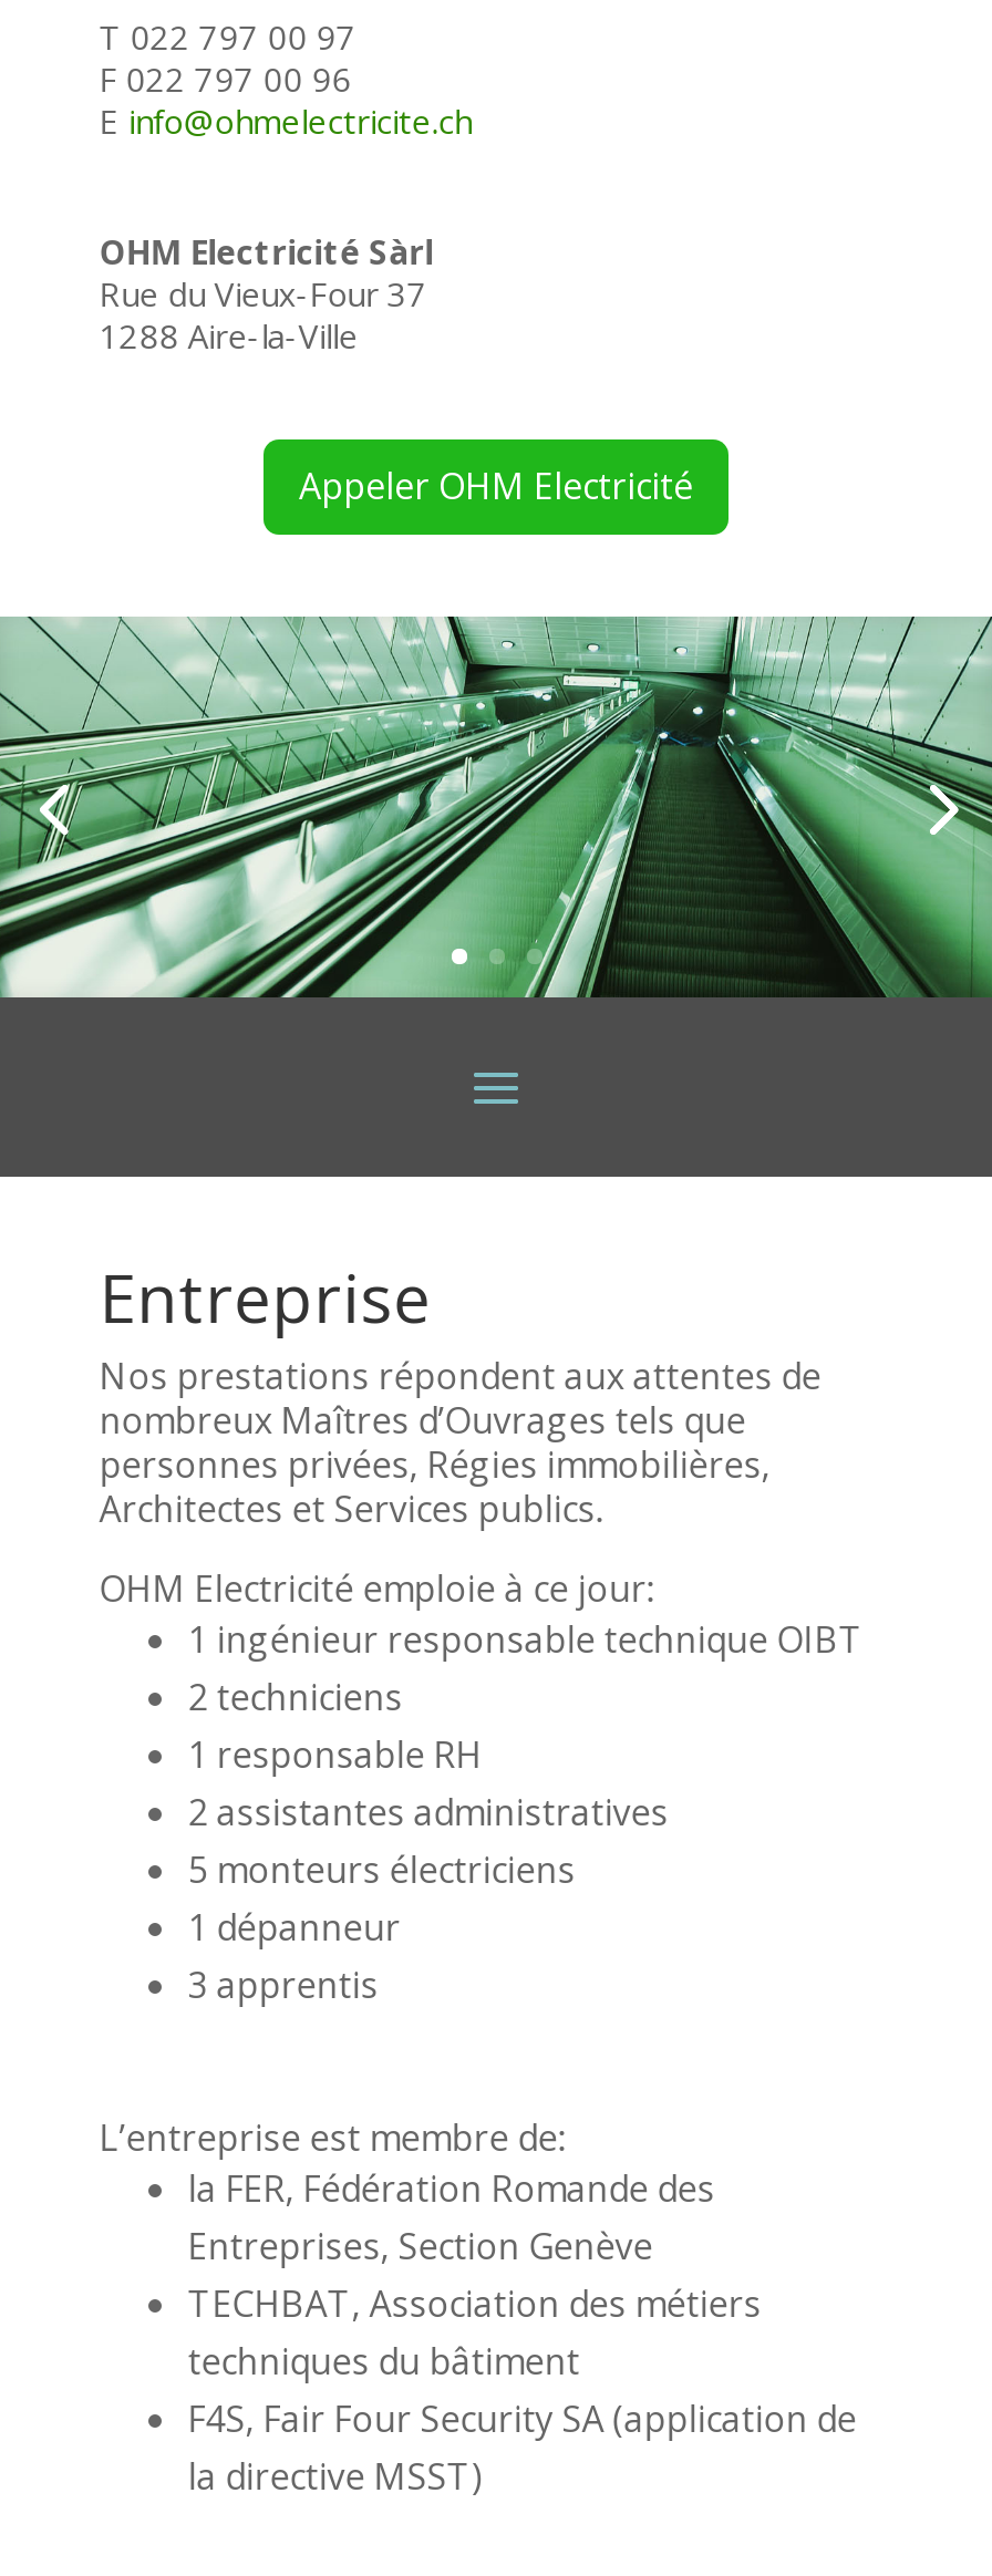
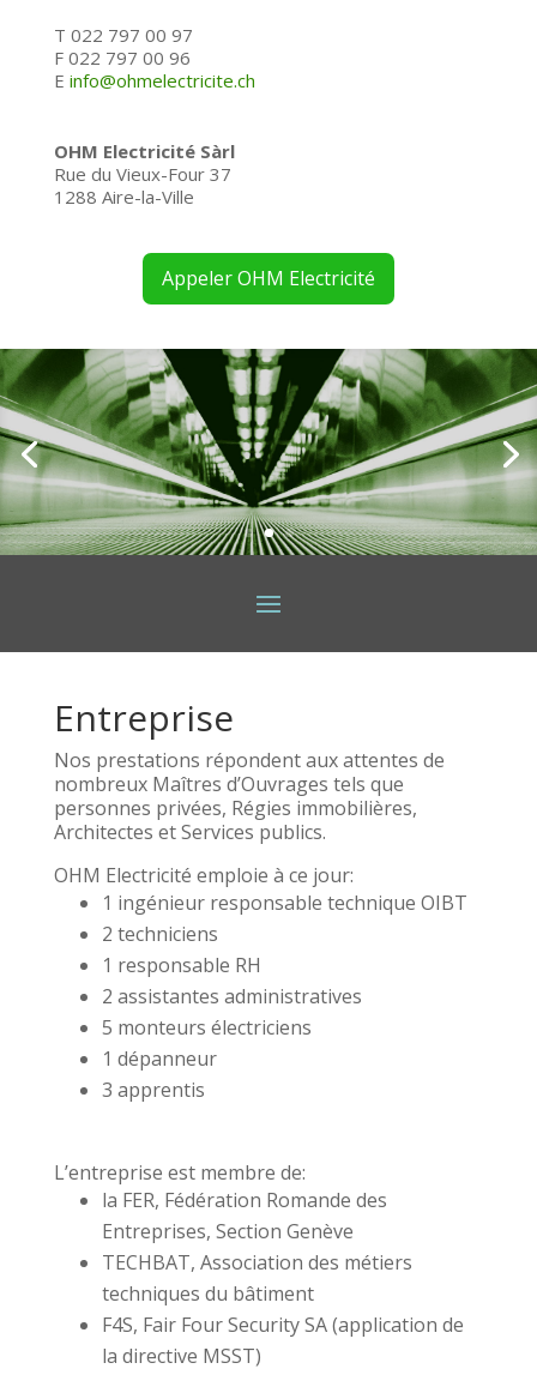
- [image]
+ [image]
